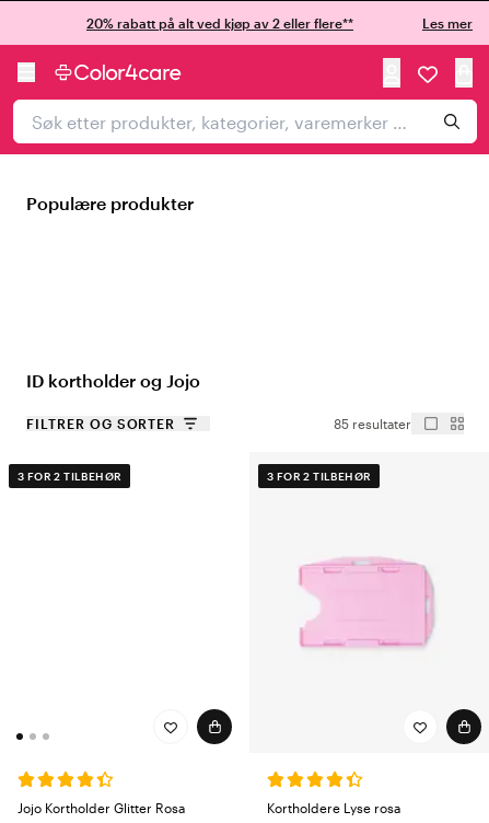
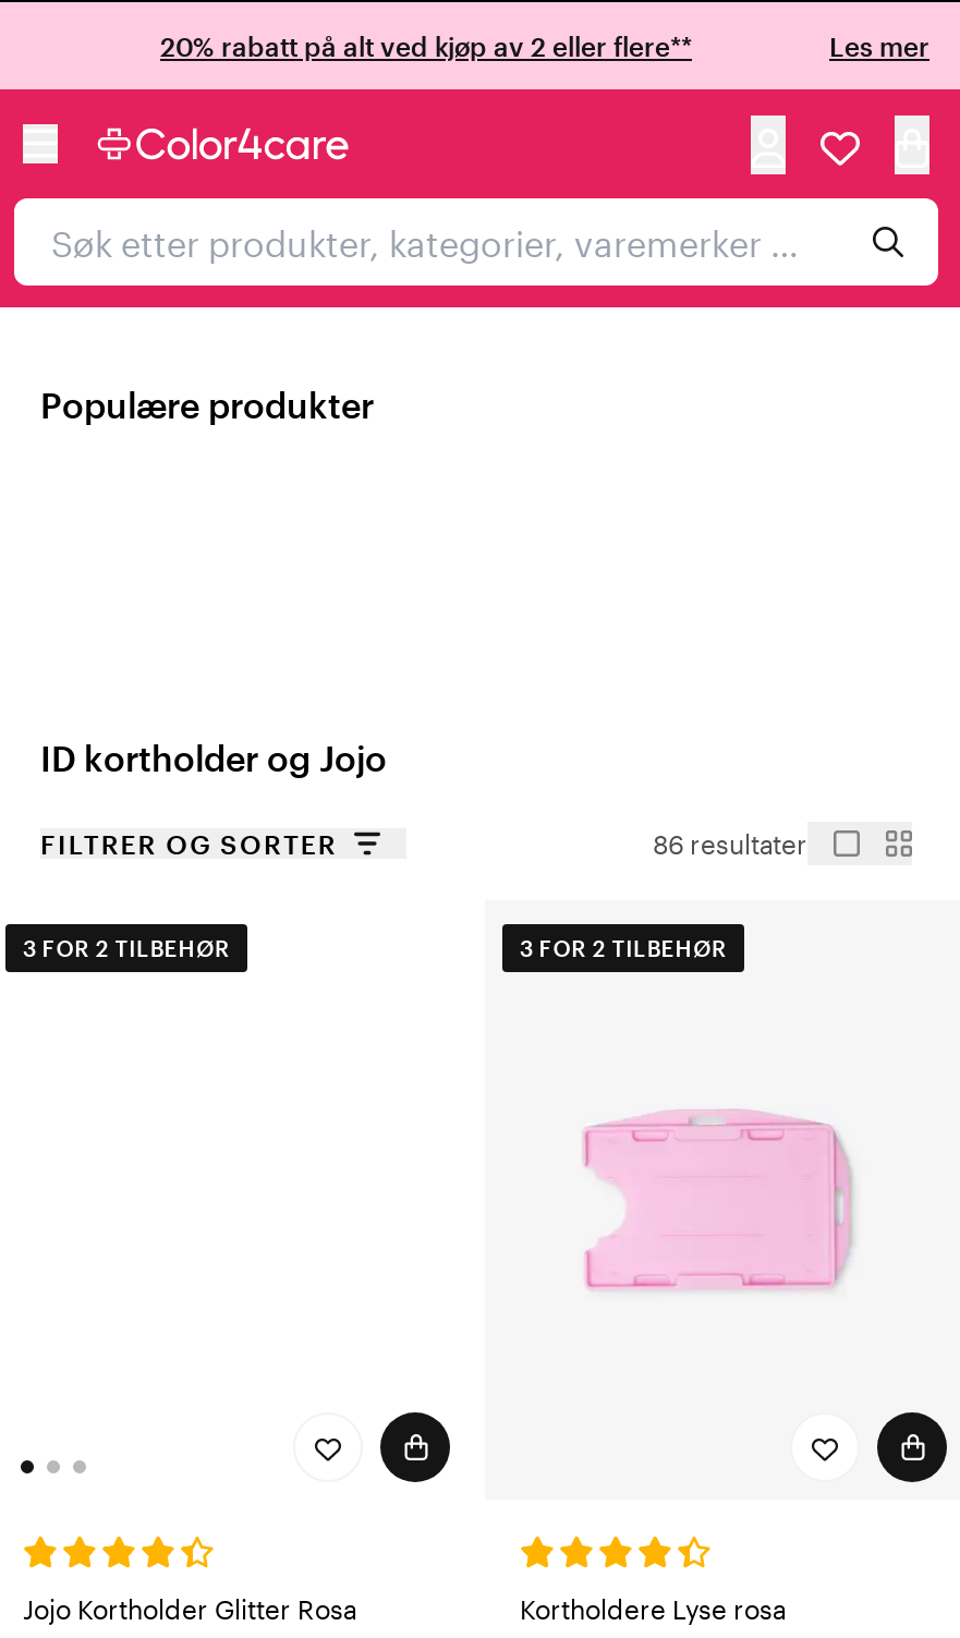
- 85 resultater
+ 86 resultater
